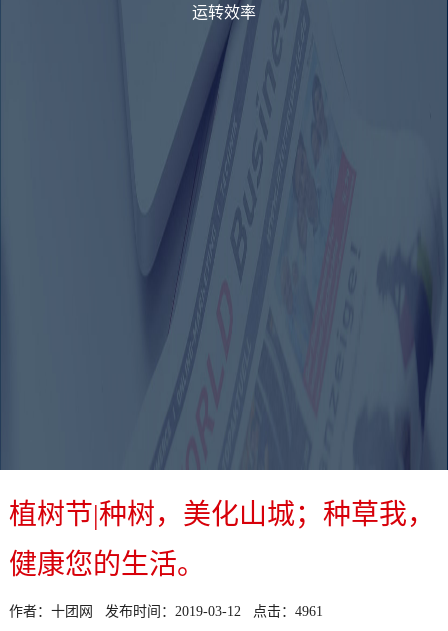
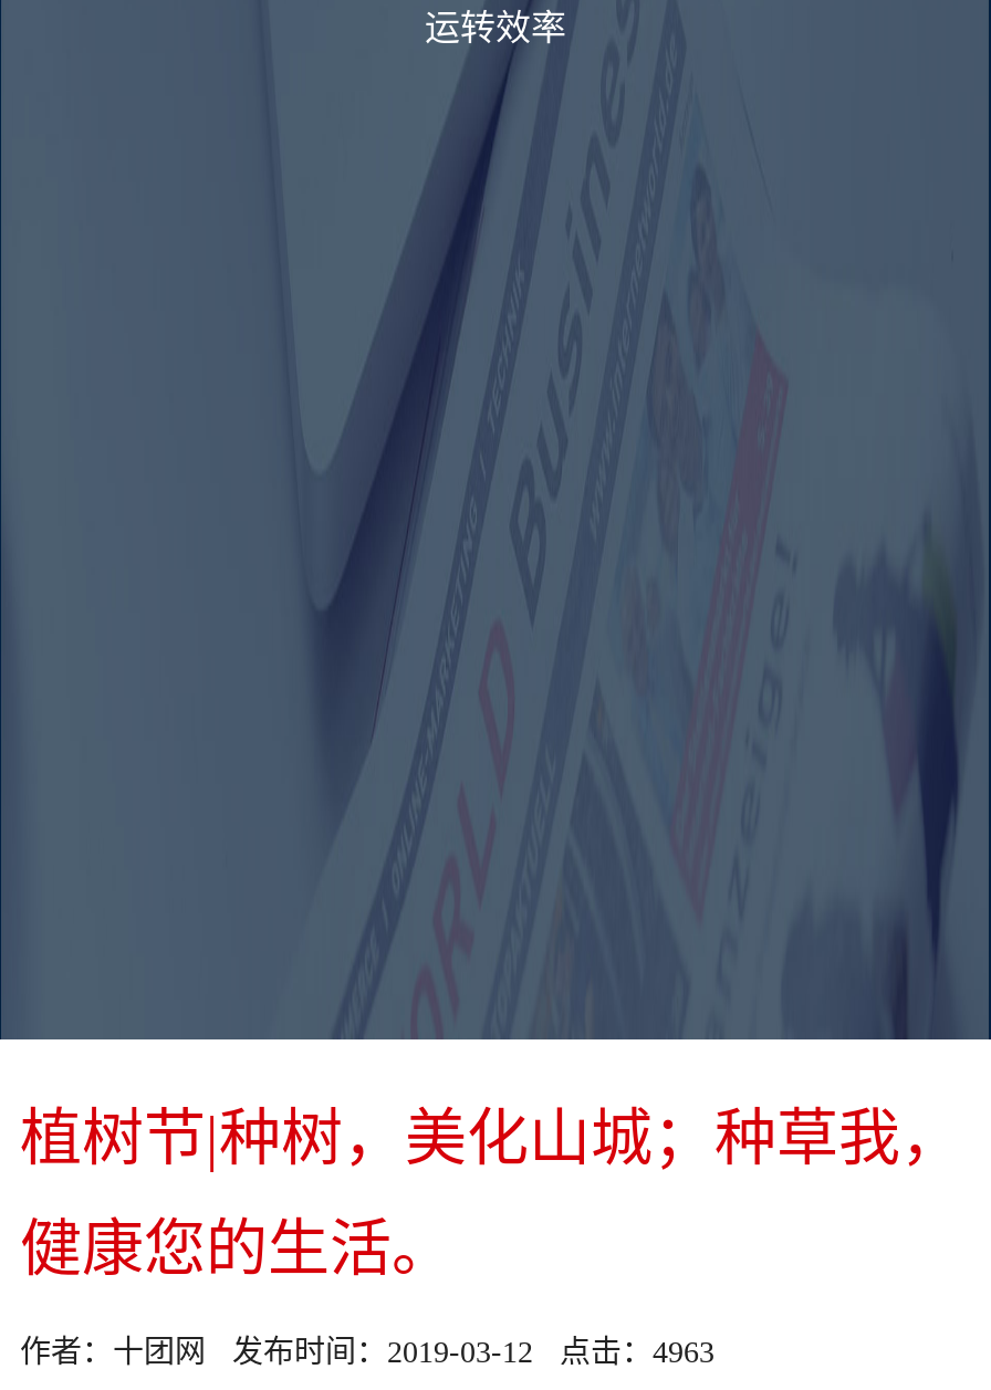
- 作者：十团网 发布时间：2019-03-12 点击：4961
+ 作者：十团网 发布时间：2019-03-12 点击：4963
